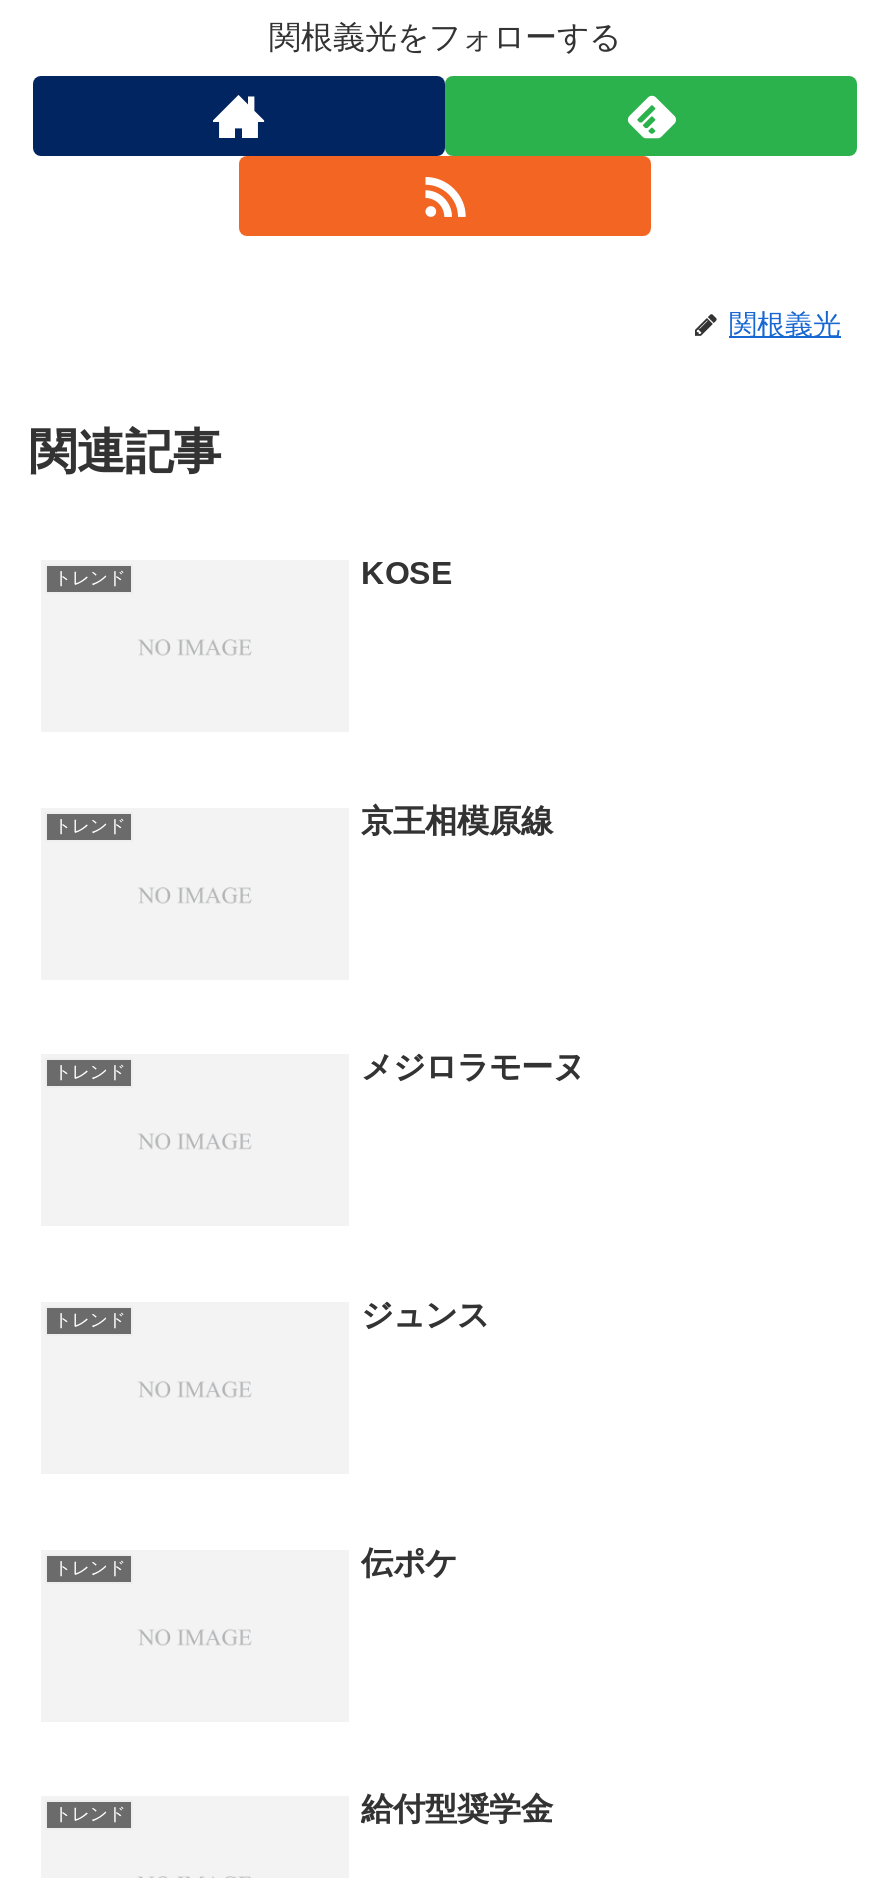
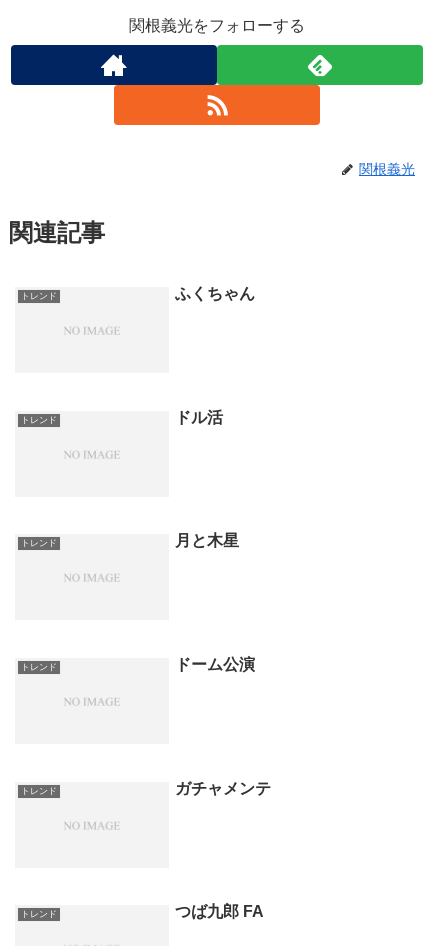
- KOSE
+ ふくちゃん

- 京王相模原線
+ ドル活

- メジロラモーヌ
+ 月と木星

- ジュンス
+ ドーム公演

- 伝ポケ
+ ガチャメンテ

- 給付型奨学金
+ つば九郎 FA
